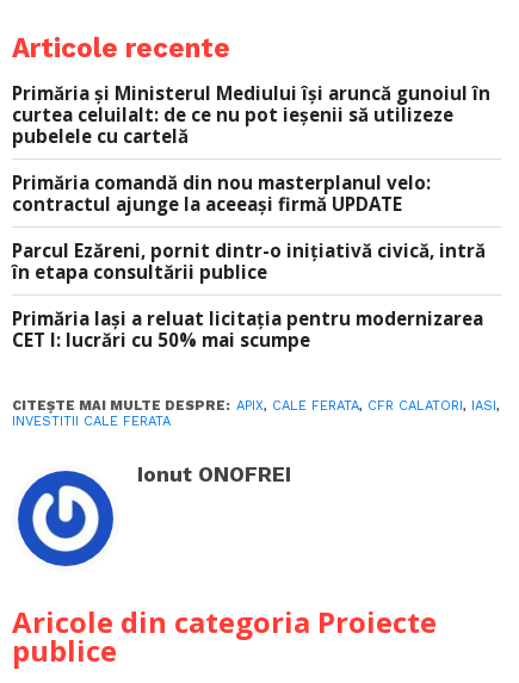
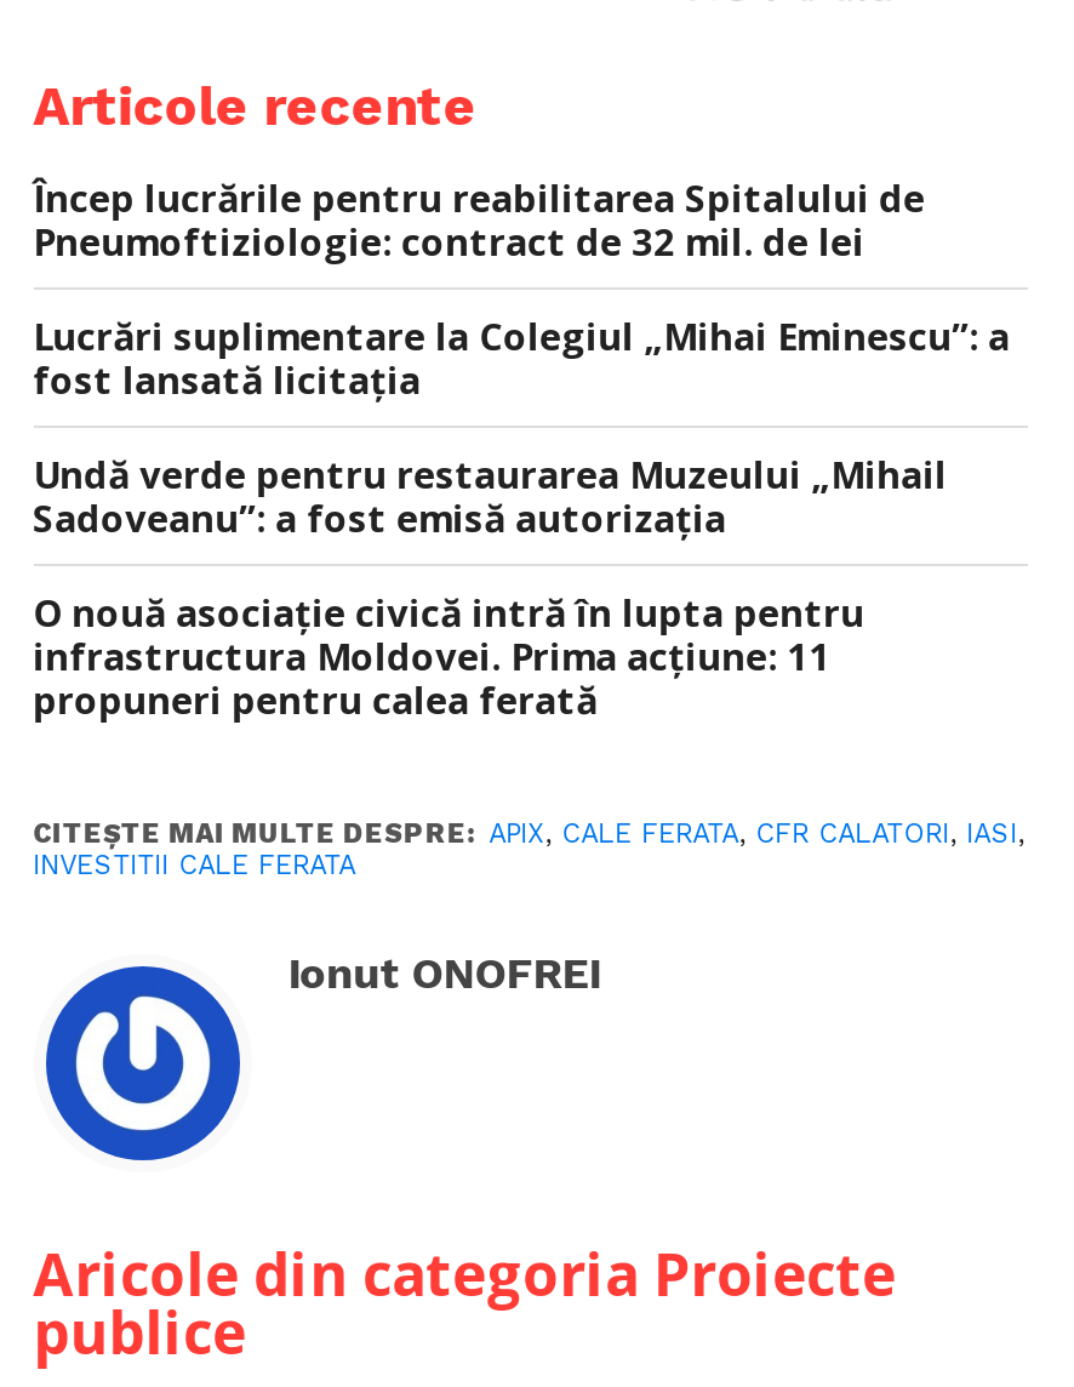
- Primăria și Ministerul Mediului își aruncă gunoiul în
- curtea celuilalt: de ce nu pot ieșenii să utilizeze
- pubelele cu cartelă
+ Încep lucrările pentru reabilitarea Spitalului de
+ Pneumoftiziologie: contract de 32 mil. de lei

- Primăria comandă din nou masterplanul velo:
- contractul ajunge la aceeași firmă UPDATE
+ Lucrări suplimentare la Colegiul „Mihai Eminescu”: a
+ fost lansată licitația

- Parcul Ezăreni, pornit dintr-o inițiativă civică, intră
- în etapa consultării publice
+ Undă verde pentru restaurarea Muzeului „Mihail
+ Sadoveanu”: a fost emisă autorizația

- Primăria Iași a reluat licitația pentru modernizarea
- CET I: lucrări cu 50% mai scumpe
+ O nouă asociație civică intră în lupta pentru
+ infrastructura Moldovei. Prima acțiune: 11
+ propuneri pentru calea ferată
